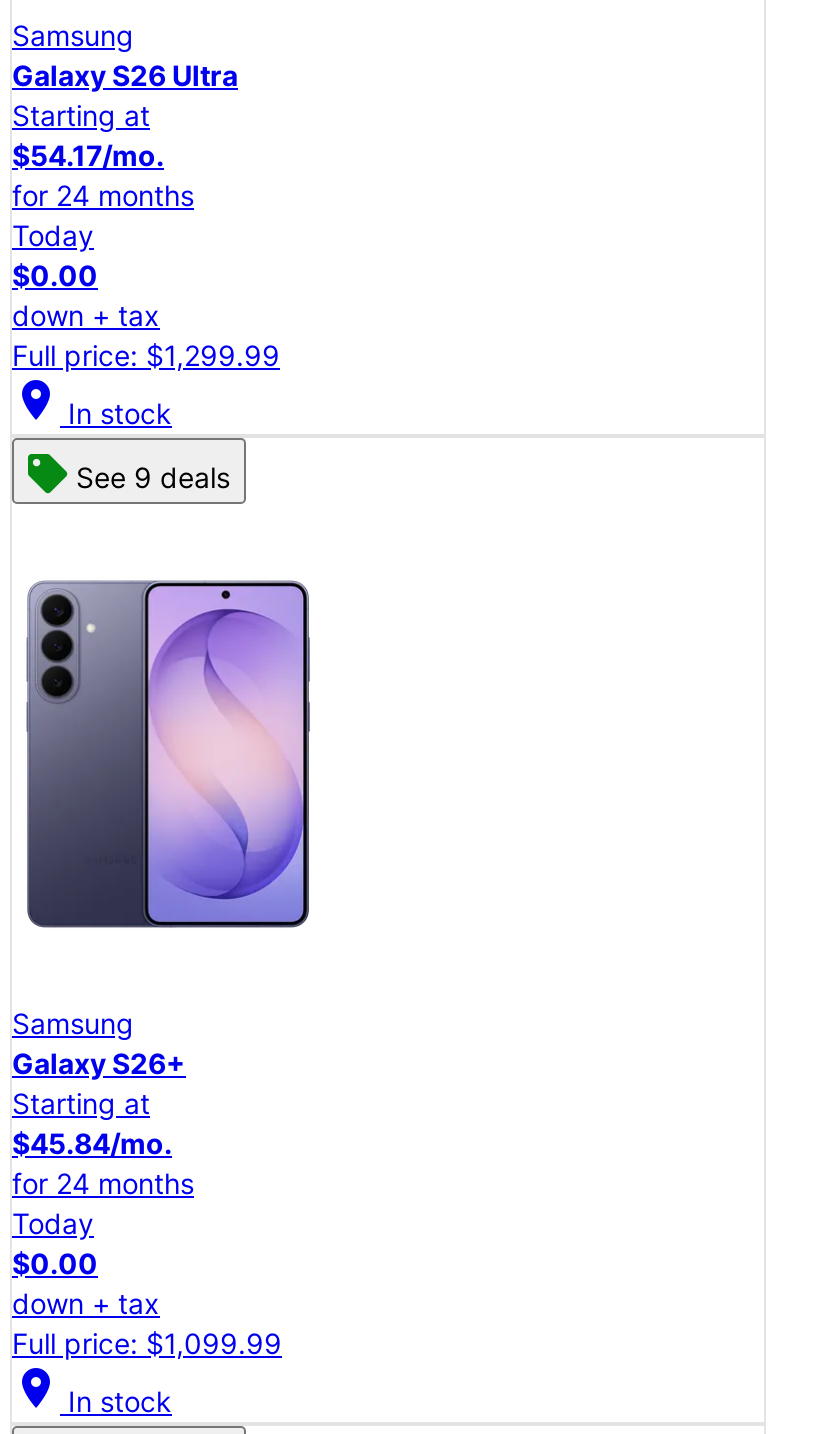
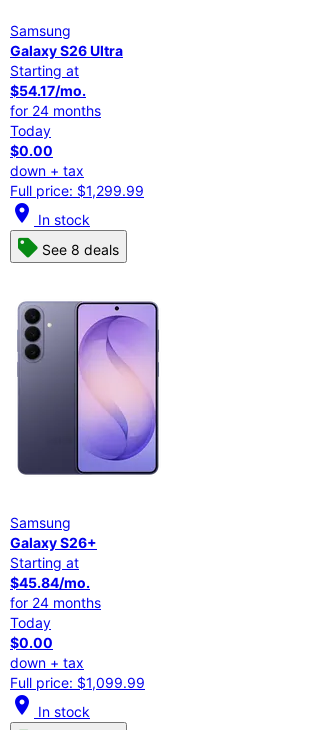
- See 9 deals
+ See 8 deals
